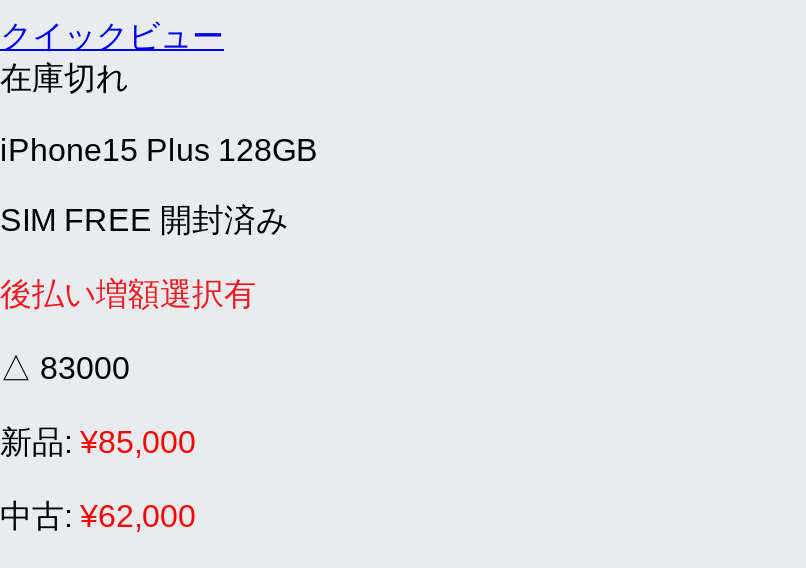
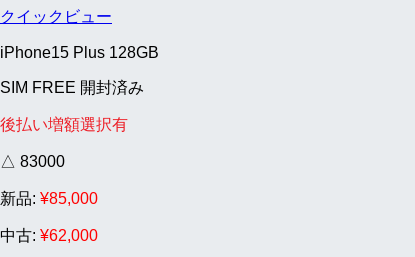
- 在庫切れ
